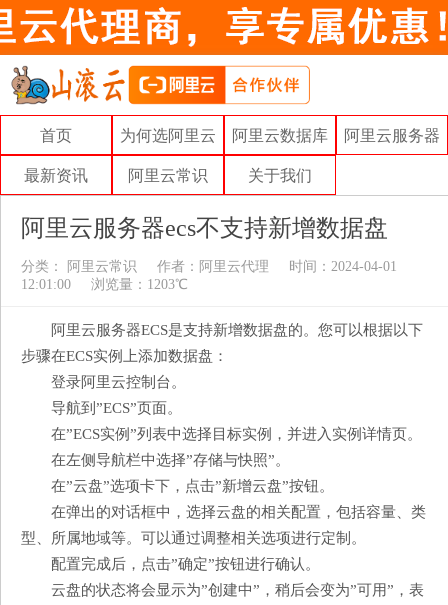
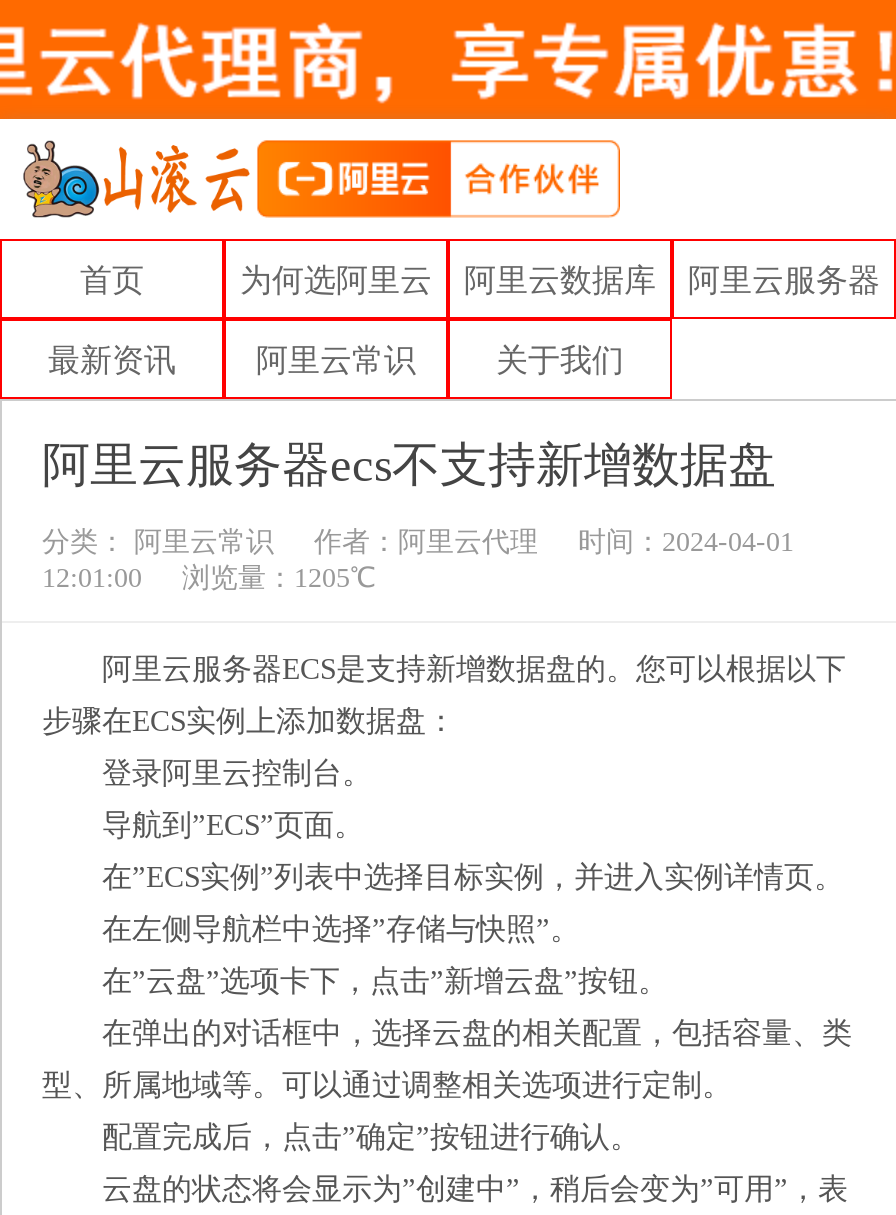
- 12:01:00 浏览量：1203℃
+ 12:01:00 浏览量：1205℃
